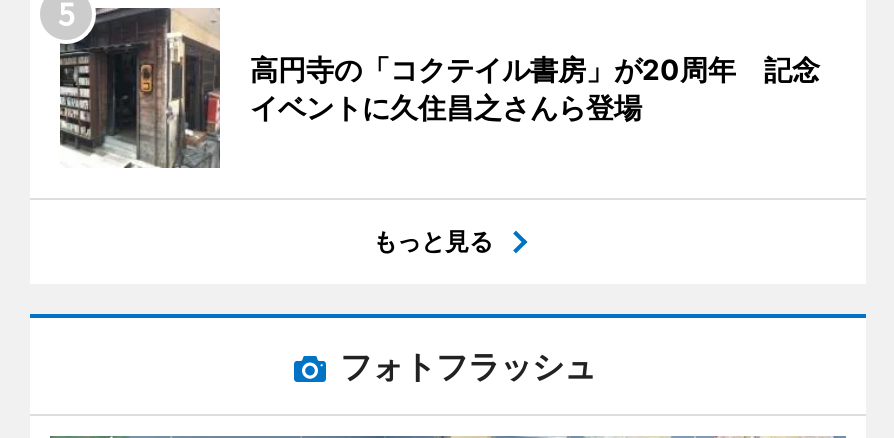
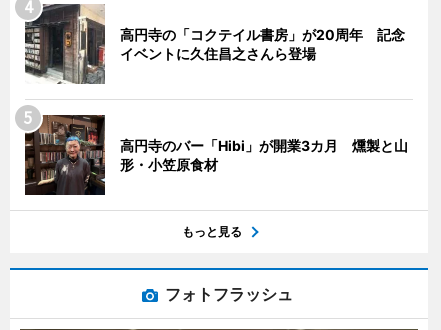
+ [image]
+ 高円寺のバー「Hibi」が開業3カ月 燻製と山
+ 形・小笠原食材
